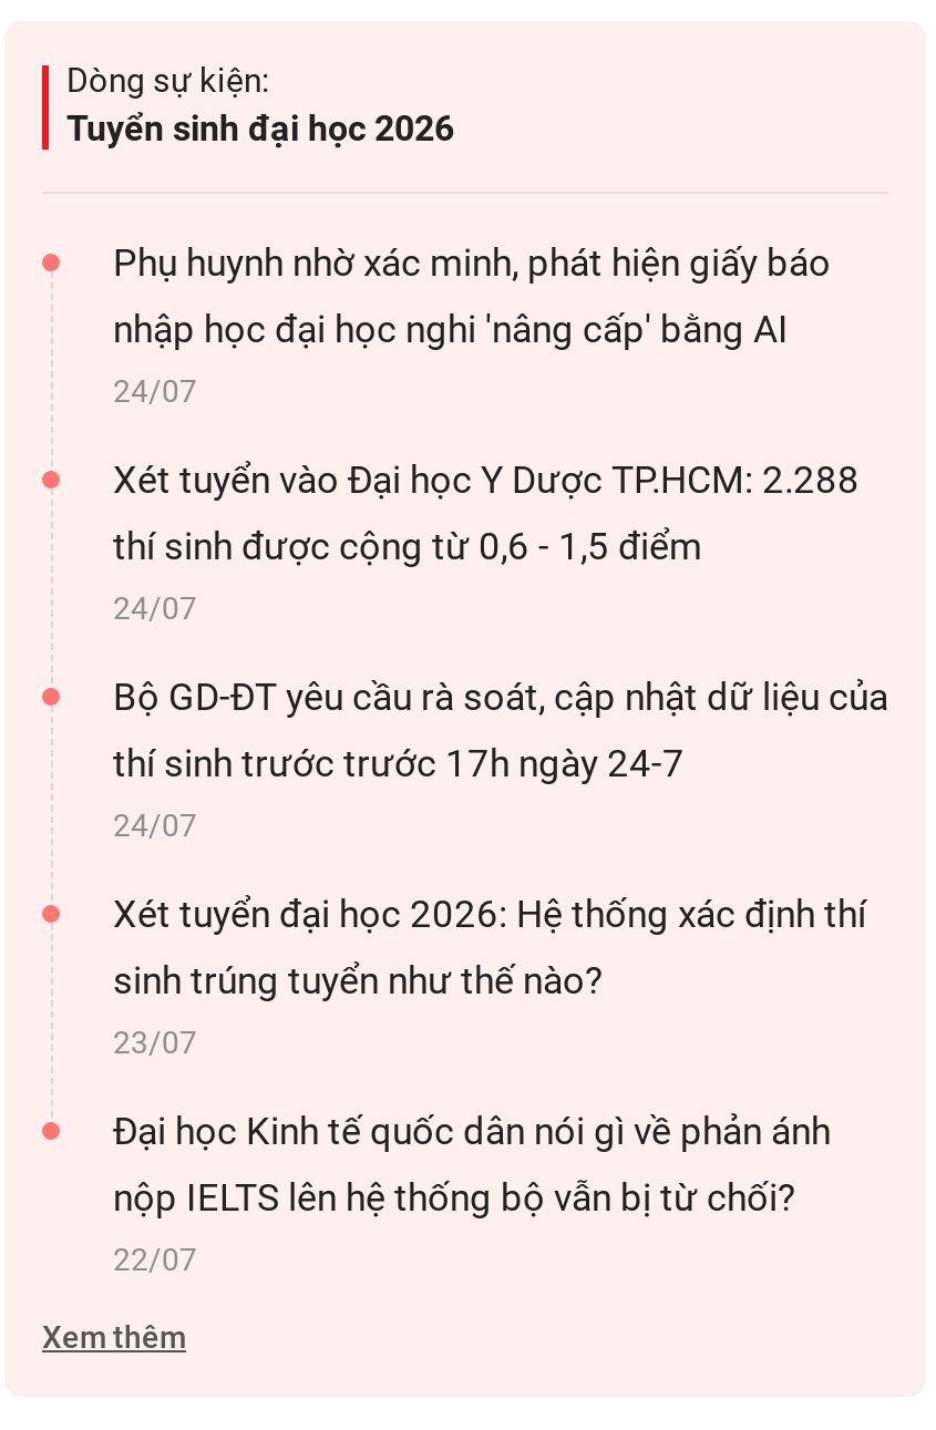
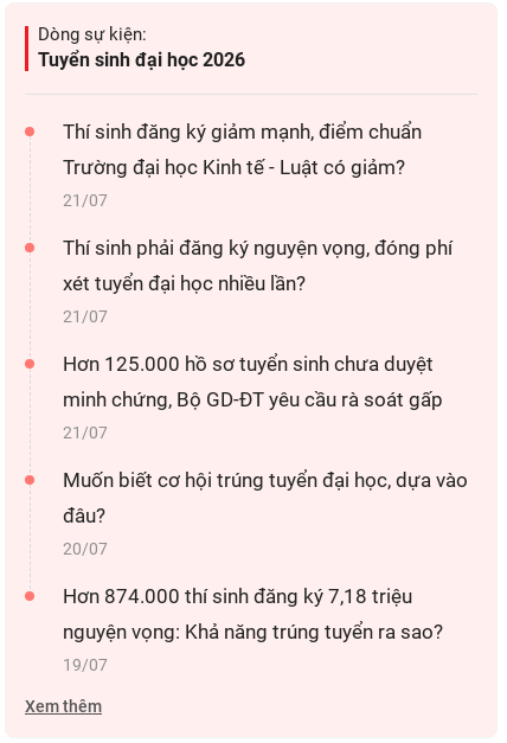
- Phụ huynh nhờ xác minh, phát hiện giấy báo
+ Thí sinh đăng ký giảm mạnh, điểm chuẩn

- nhập học đại học nghi 'nâng cấp' bằng AI
+ Trường đại học Kinh tế - Luật có giảm?

- 24/07
+ 21/07

- Xét tuyển vào Đại học Y Dược TP.HCM: 2.288
+ Thí sinh phải đăng ký nguyện vọng, đóng phí

- thí sinh được cộng từ 0,6 - 1,5 điểm
+ xét tuyển đại học nhiều lần?

- 24/07
+ 21/07

- Bộ GD-ĐT yêu cầu rà soát, cập nhật dữ liệu của
+ Hơn 125.000 hồ sơ tuyển sinh chưa duyệt

- thí sinh trước trước 17h ngày 24-7
+ minh chứng, Bộ GD-ĐT yêu cầu rà soát gấp

- 24/07
+ 21/07

- Xét tuyển đại học 2026: Hệ thống xác định thí
+ Muốn biết cơ hội trúng tuyển đại học, dựa vào

- sinh trúng tuyển như thế nào?
+ đâu?

- 23/07
+ 20/07

- Đại học Kinh tế quốc dân nói gì về phản ánh
+ Hơn 874.000 thí sinh đăng ký 7,18 triệu

- nộp IELTS lên hệ thống bộ vẫn bị từ chối?
+ nguyện vọng: Khả năng trúng tuyển ra sao?

- 22/07
+ 19/07
